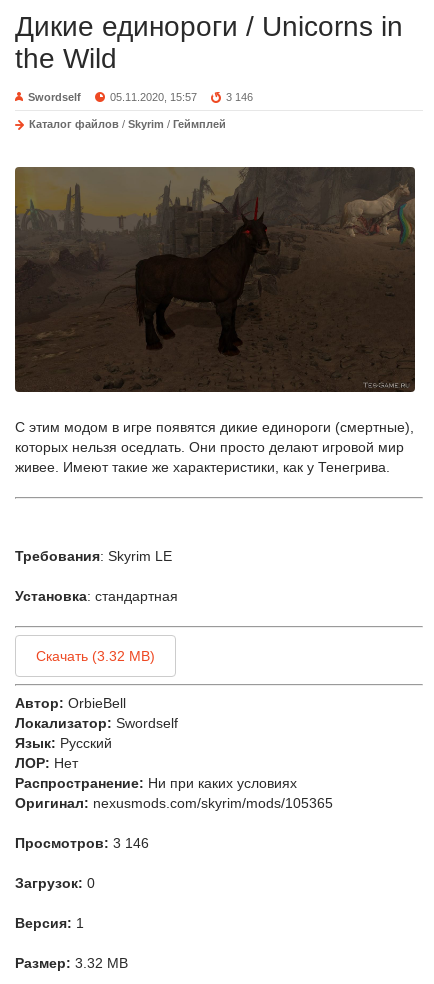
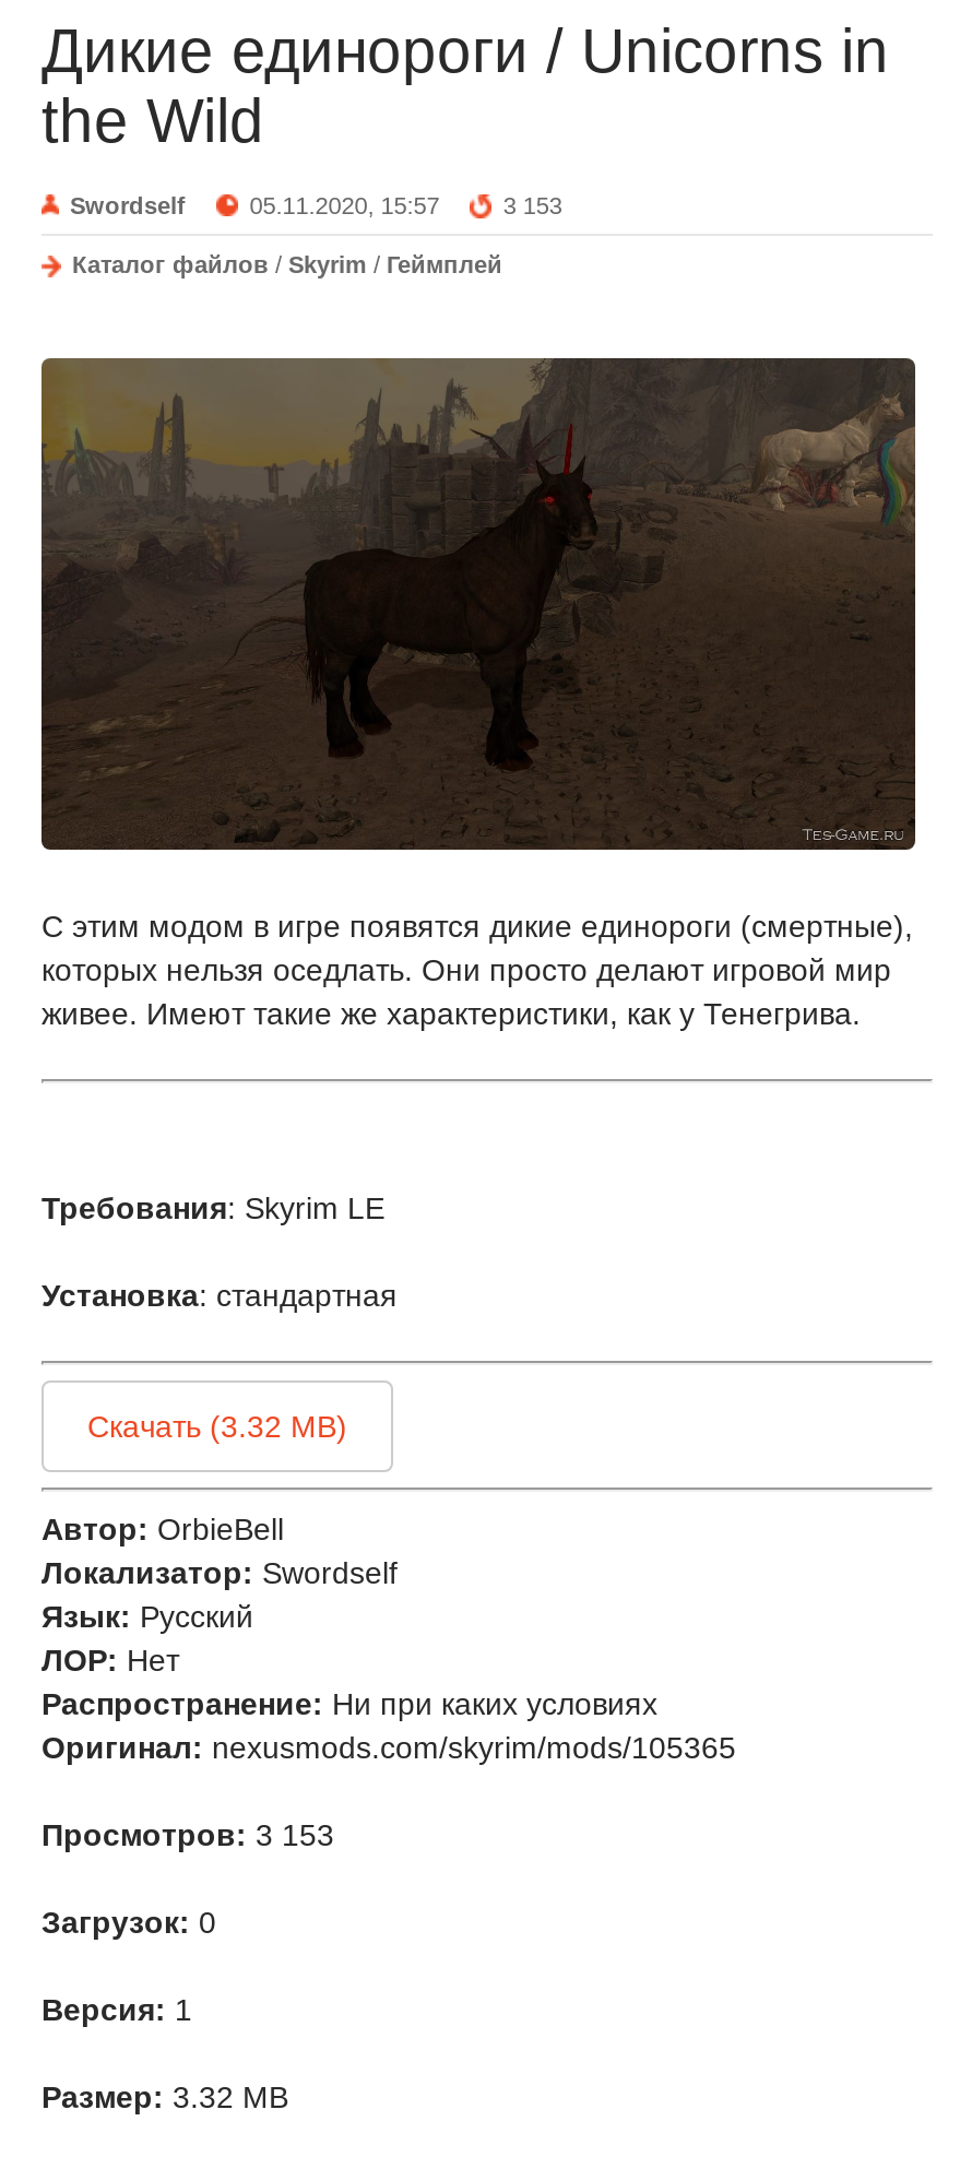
- 3 146
+ 3 153

- Просмотров: 3 146
+ Просмотров: 3 153
